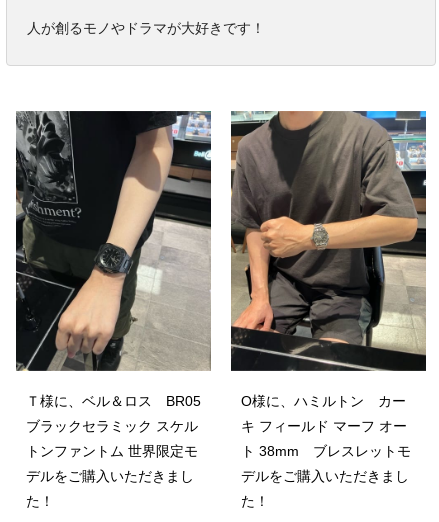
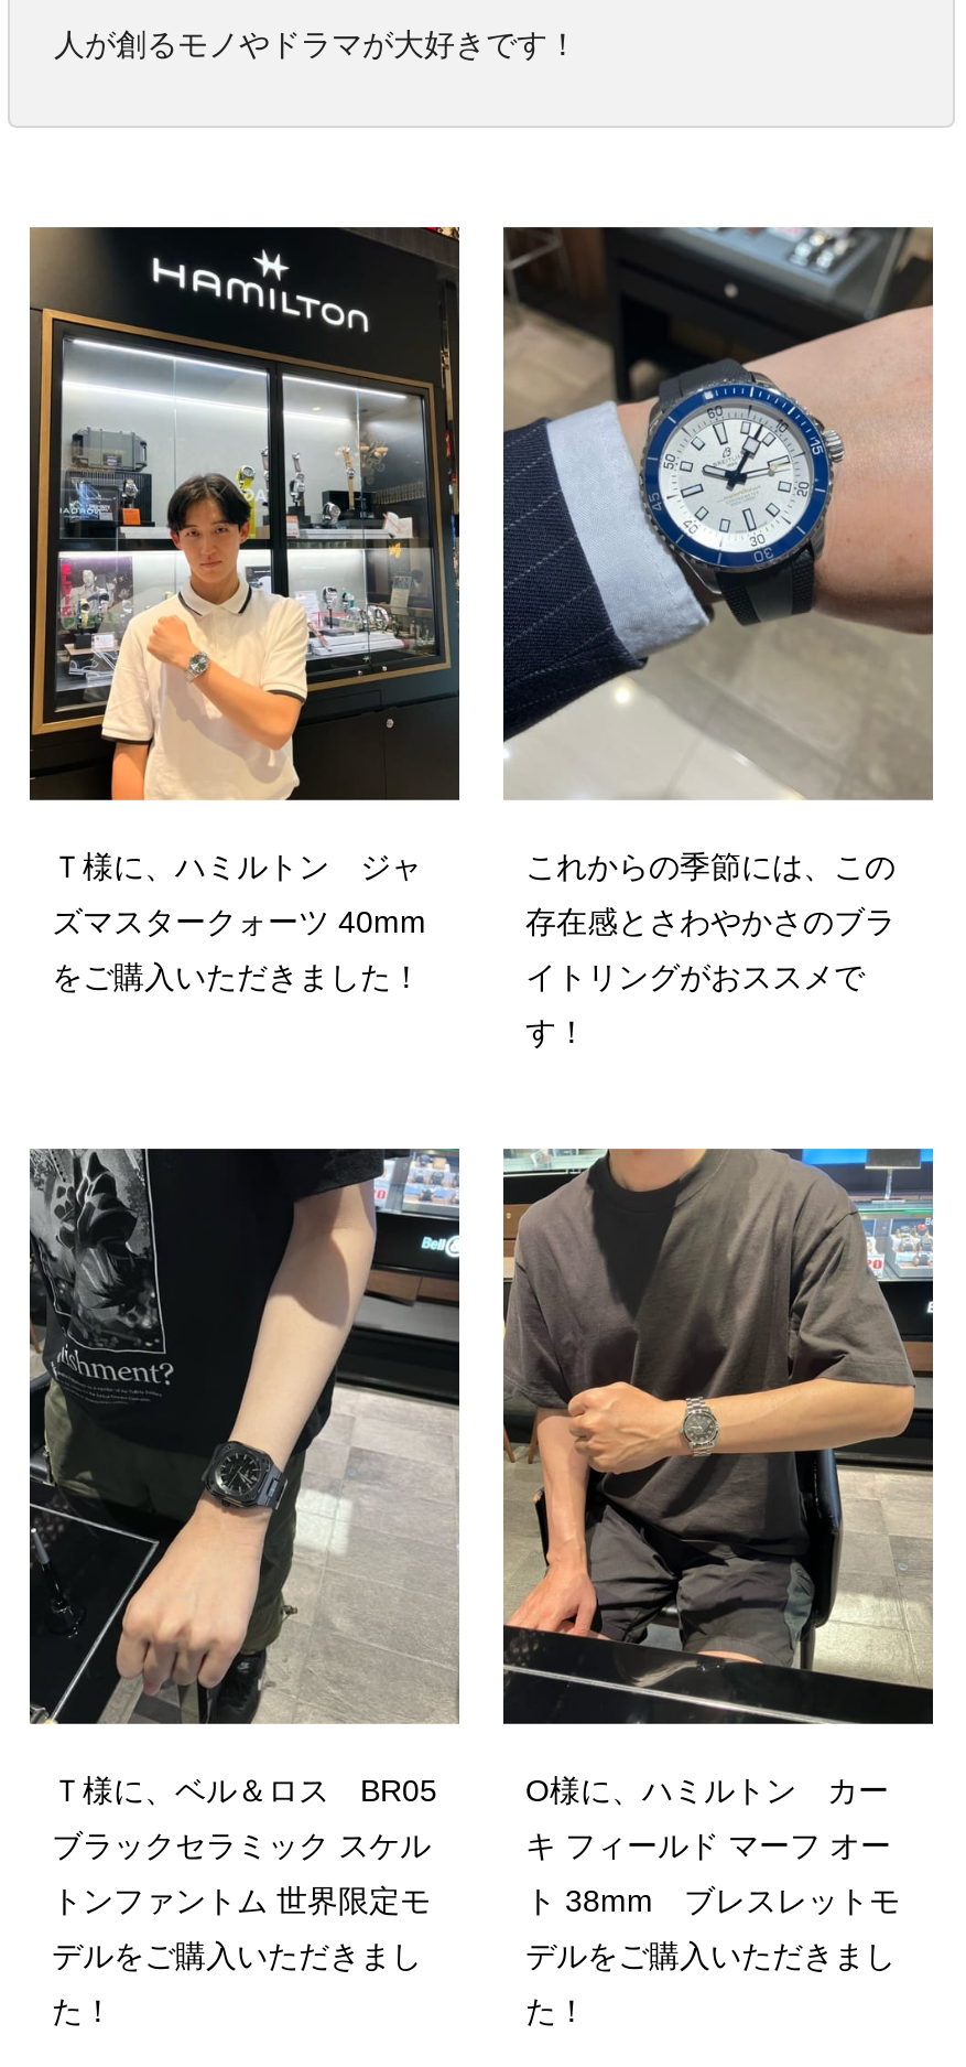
+ [image]
+ Ｔ様に、ハミルトン ジャ
+ ズマスタークォーツ 40mm
+ をご購入いただきました！

+ [image]
+ これからの季節には、この
+ 存在感とさわやかさのブラ
+ イトリングがおススメで
+ す！
